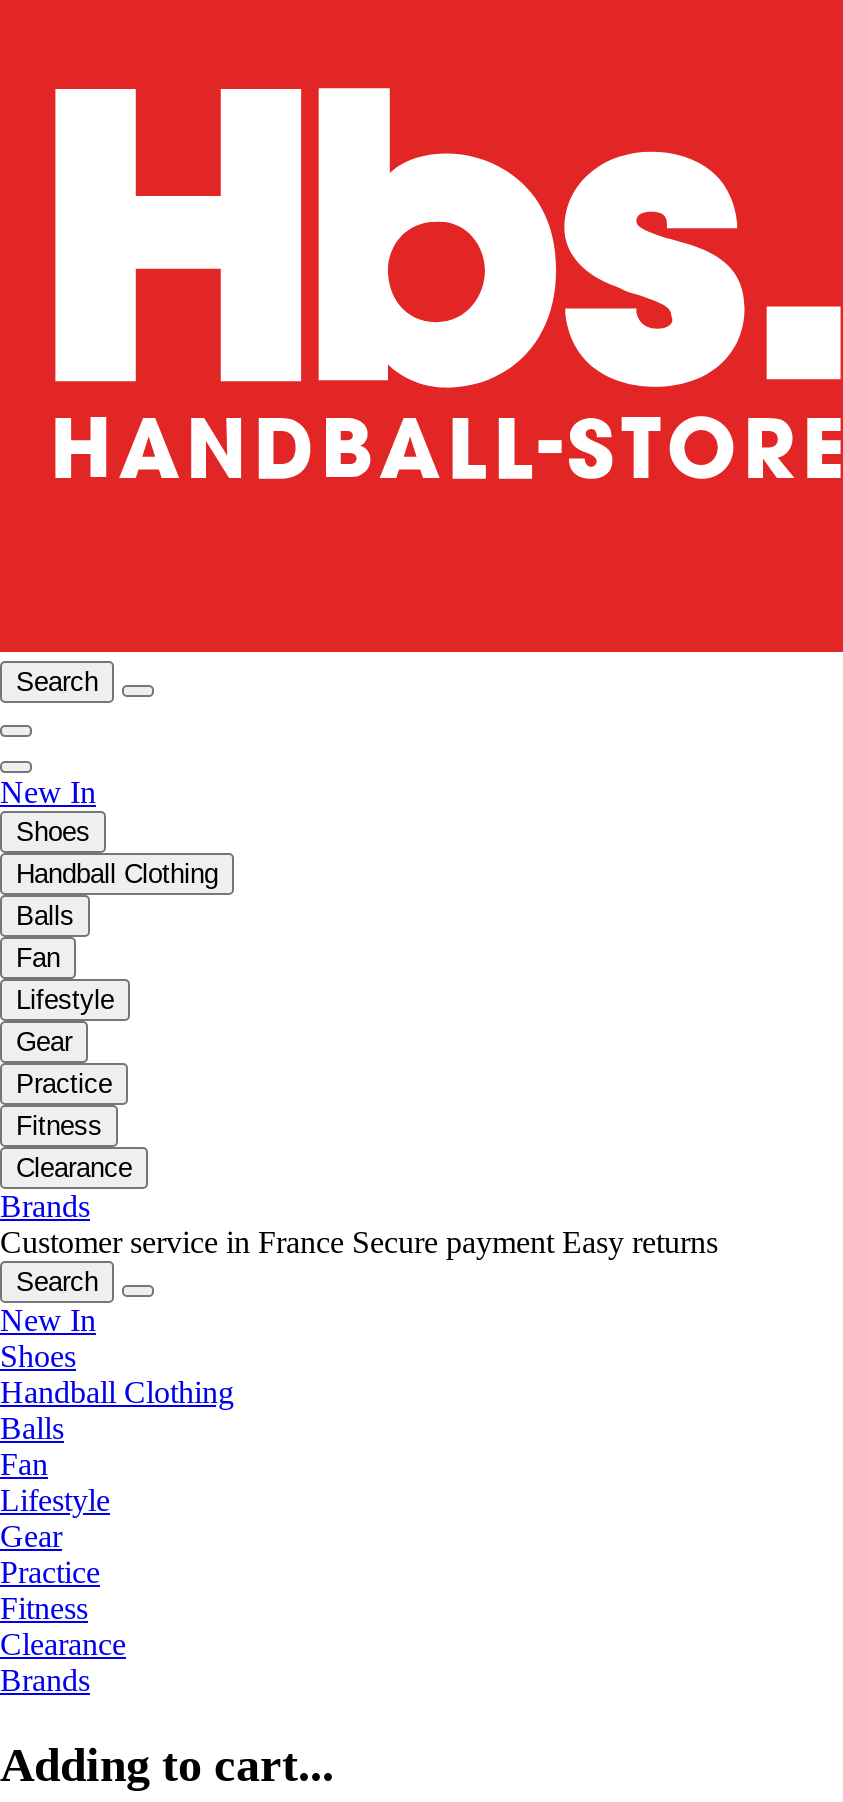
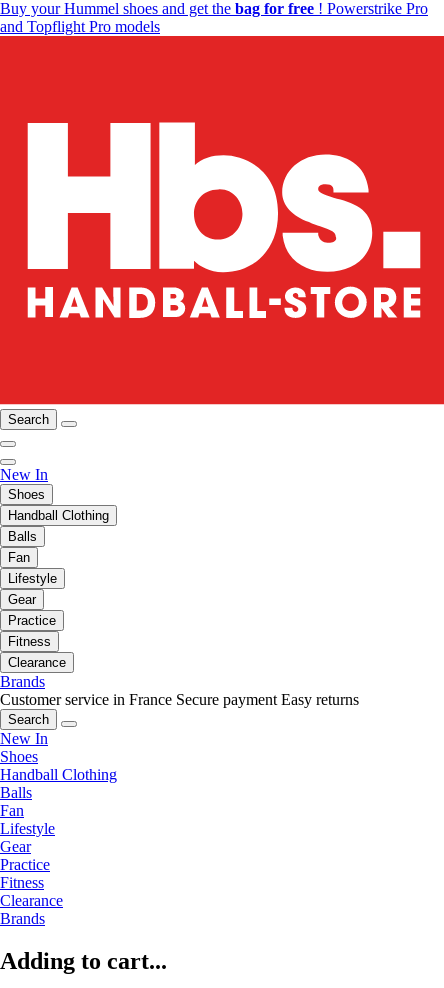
+ Buy your Hummel shoes and get the bag for free! Powerstrike Pro
+ and Topflight Pro models
